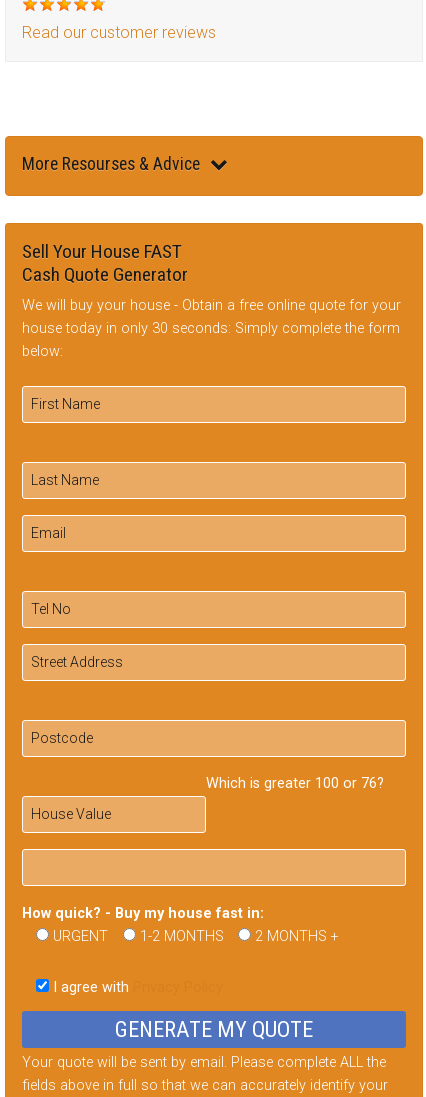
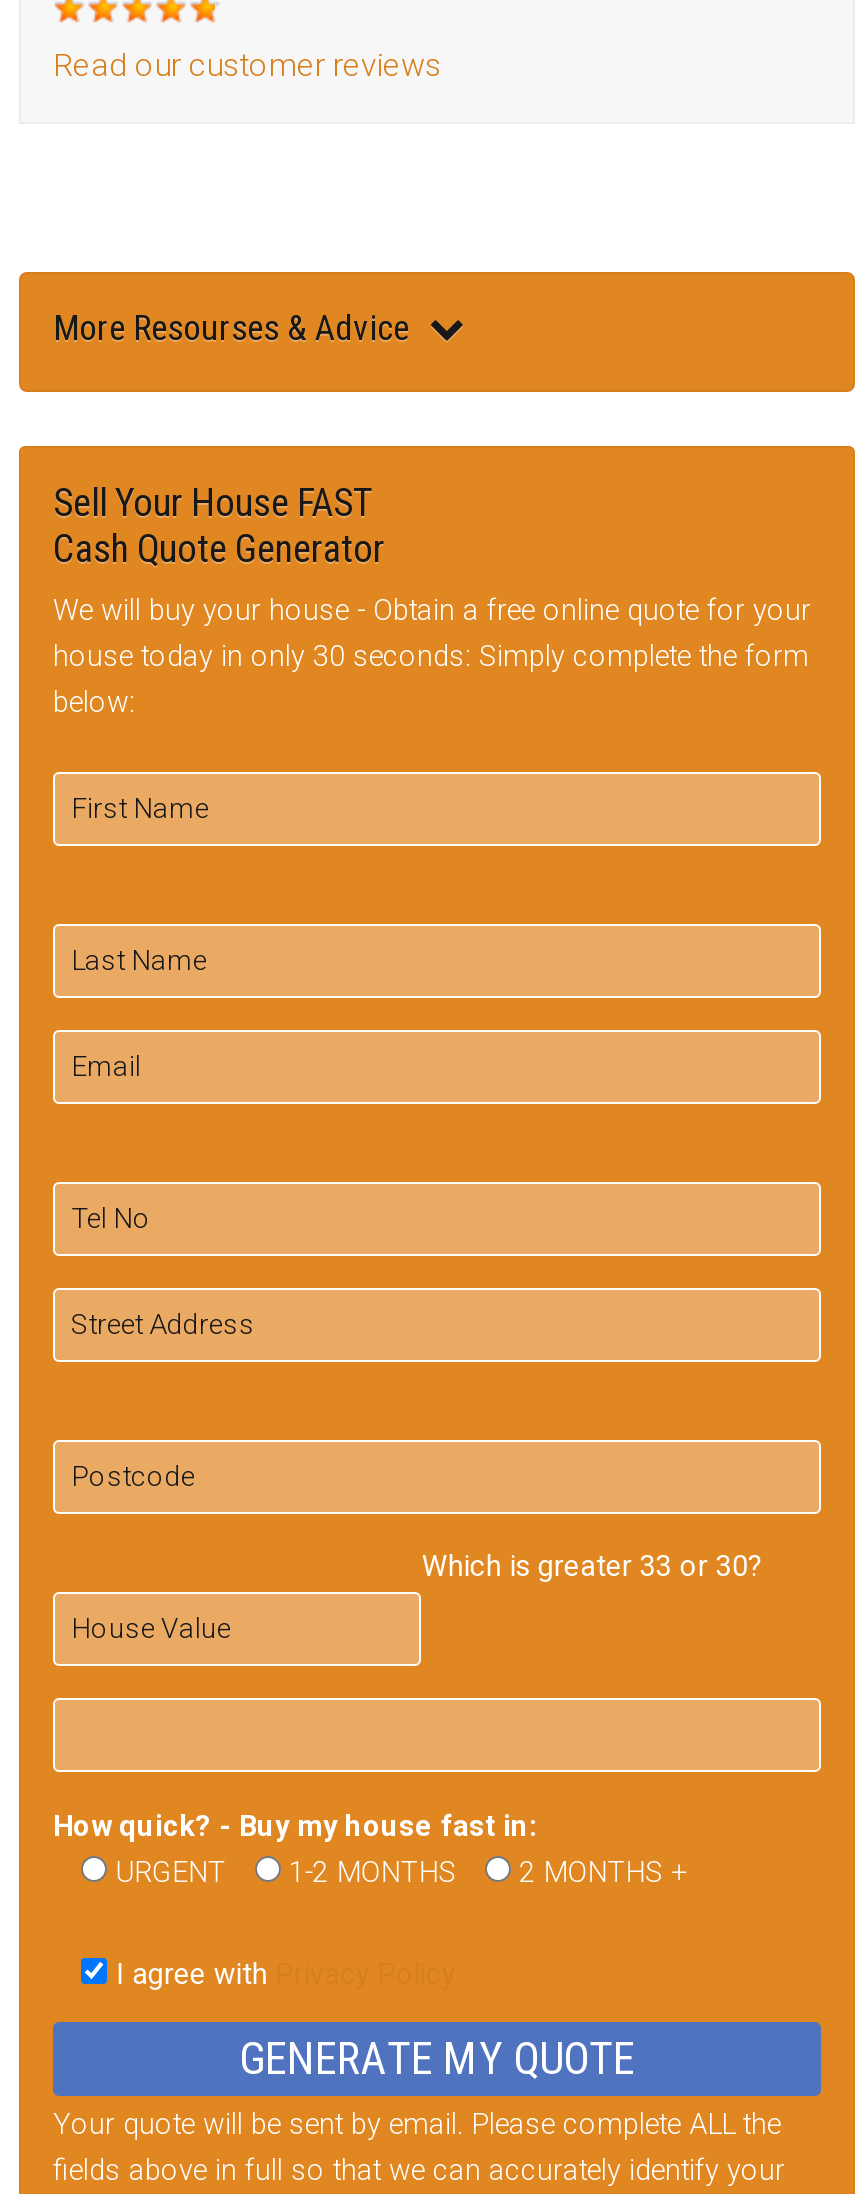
- Which is greater 100 or 76?
+ Which is greater 33 or 30?
